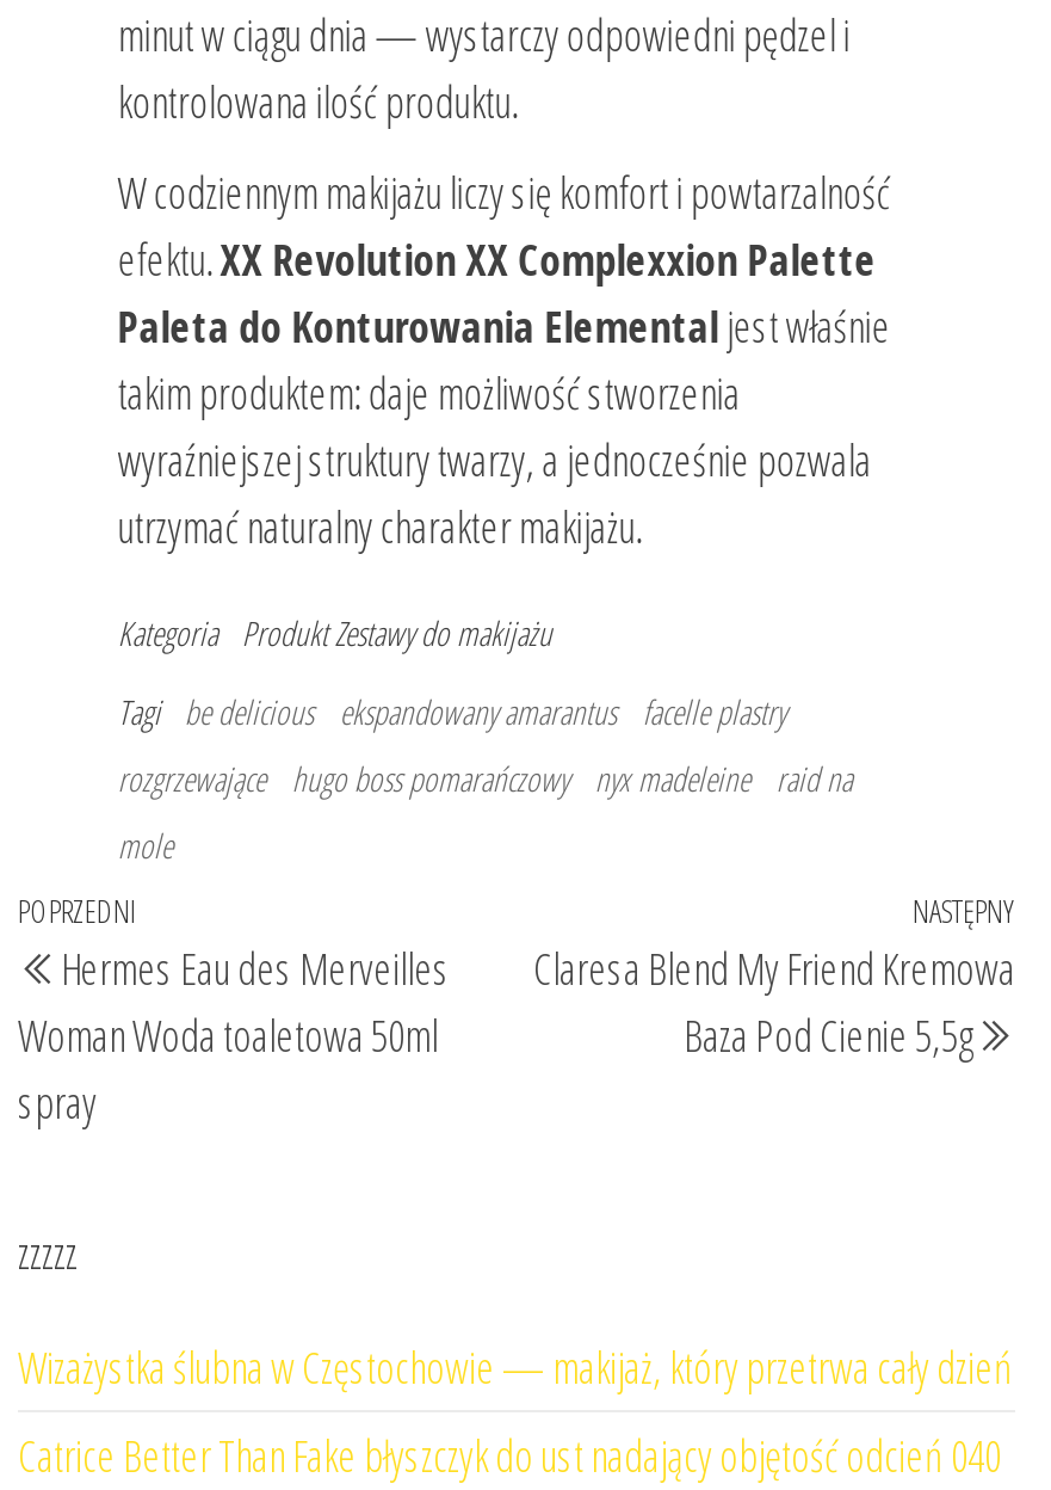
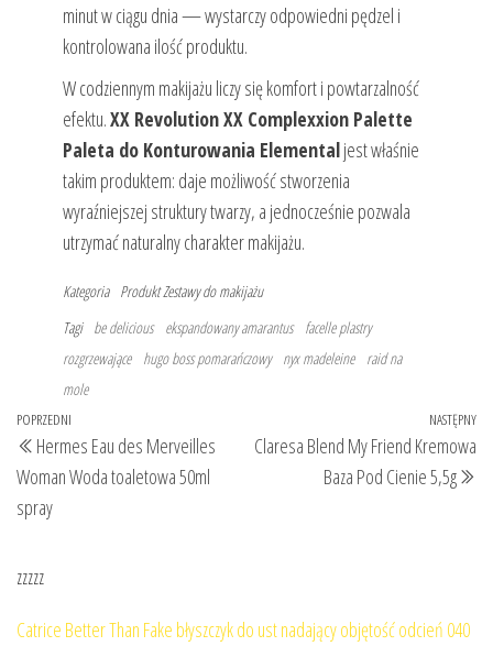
- Wizażystka ślubna w Częstochowie — makijaż, który przetrwa cały dzień
